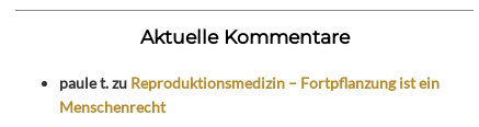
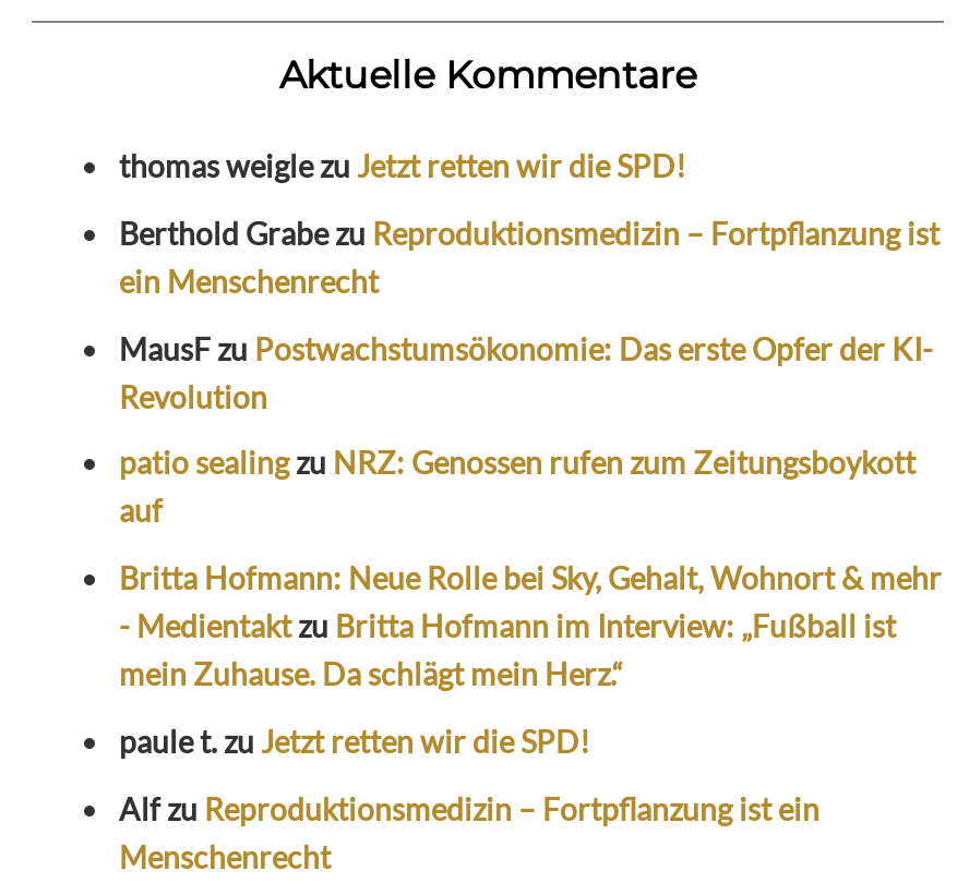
- paule t. zu Reproduktionsmedizin – Fortpflanzung ist ein
+ thomas weigle zu Jetzt retten wir die SPD!
+ Berthold Grabe zu Reproduktionsmedizin – Fortpflanzung ist
+ ein Menschenrecht
+ MausF zu Postwachstumsökonomie: Das erste Opfer der KI-
+ Revolution
+ patio sealing zu NRZ: Genossen rufen zum Zeitungsboykott
+ auf
+ Britta Hofmann: Neue Rolle bei Sky, Gehalt, Wohnort & mehr
+ - Medientakt zu Britta Hofmann im Interview: „Fußball ist
+ mein Zuhause. Da schlägt mein Herz.“
+ paule t. zu Jetzt retten wir die SPD!
+ Alf zu Reproduktionsmedizin – Fortpflanzung ist ein
